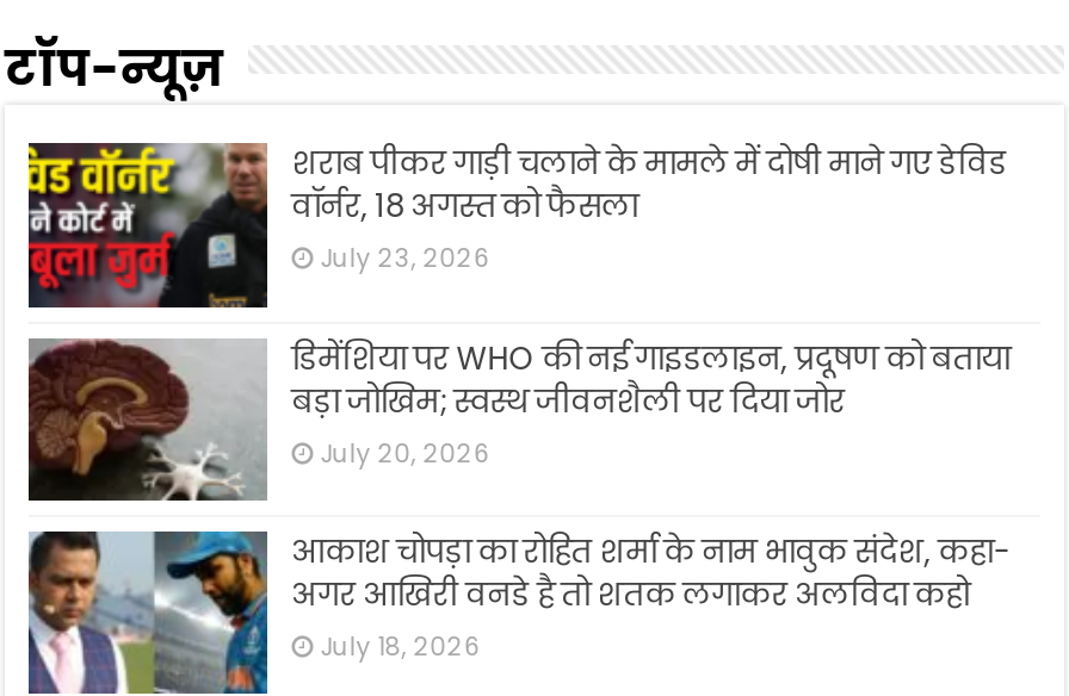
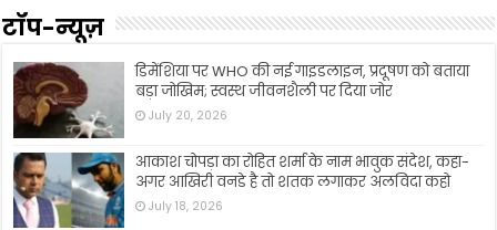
- [image]
- शराब पीकर गाड़ी चलाने के मामले में दोषी माने गए डेविड
- वॉर्नर, 18 अगस्त को फैसला
- July 23, 2026
